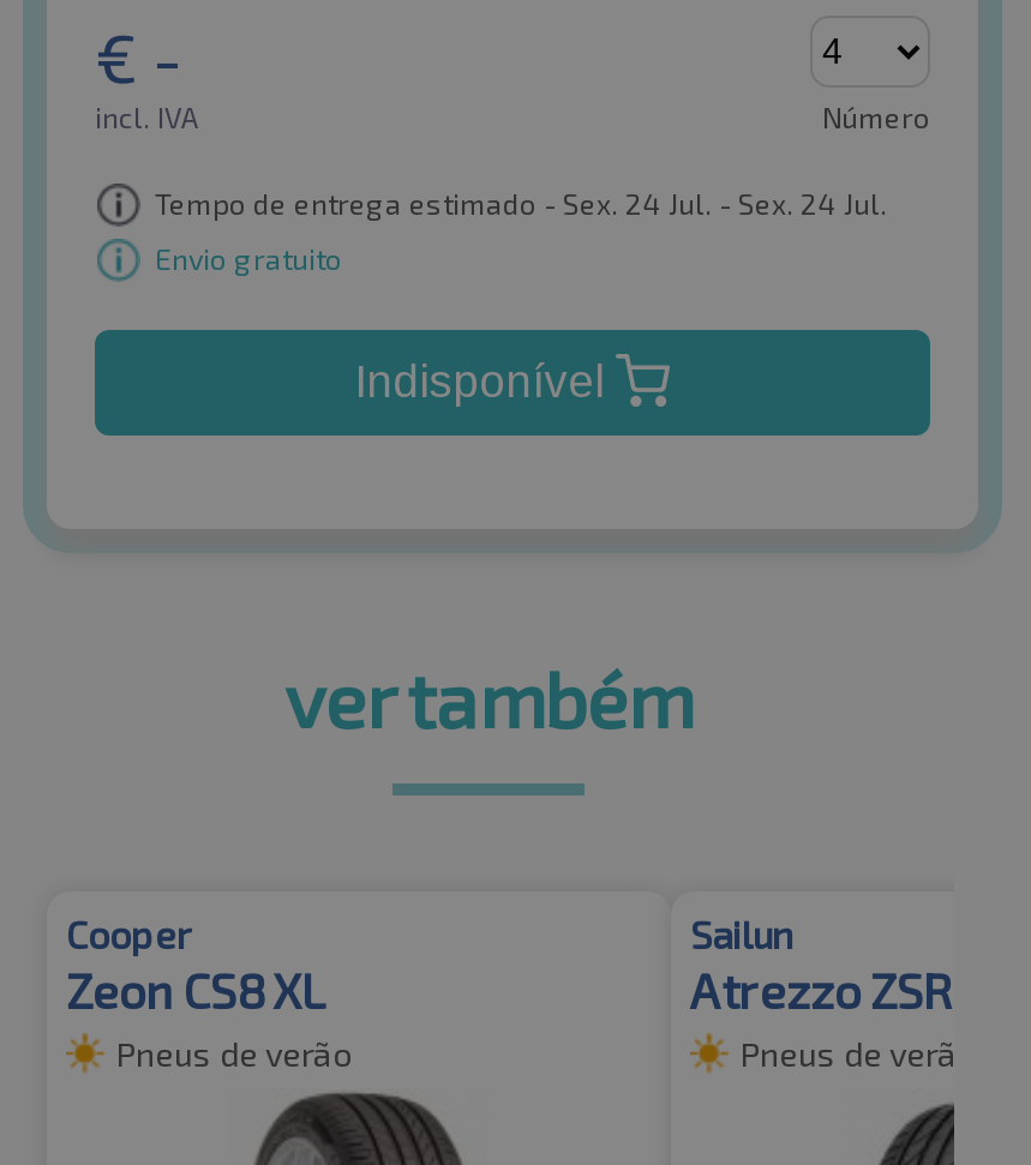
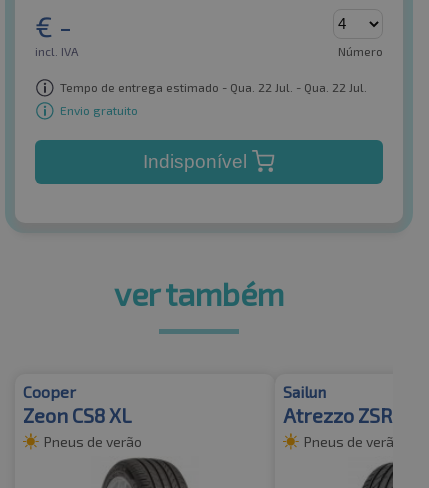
- Tempo de entrega estimado - Sex. 24 Jul. - Sex. 24 Jul.
+ Tempo de entrega estimado - Qua. 22 Jul. - Qua. 22 Jul.
